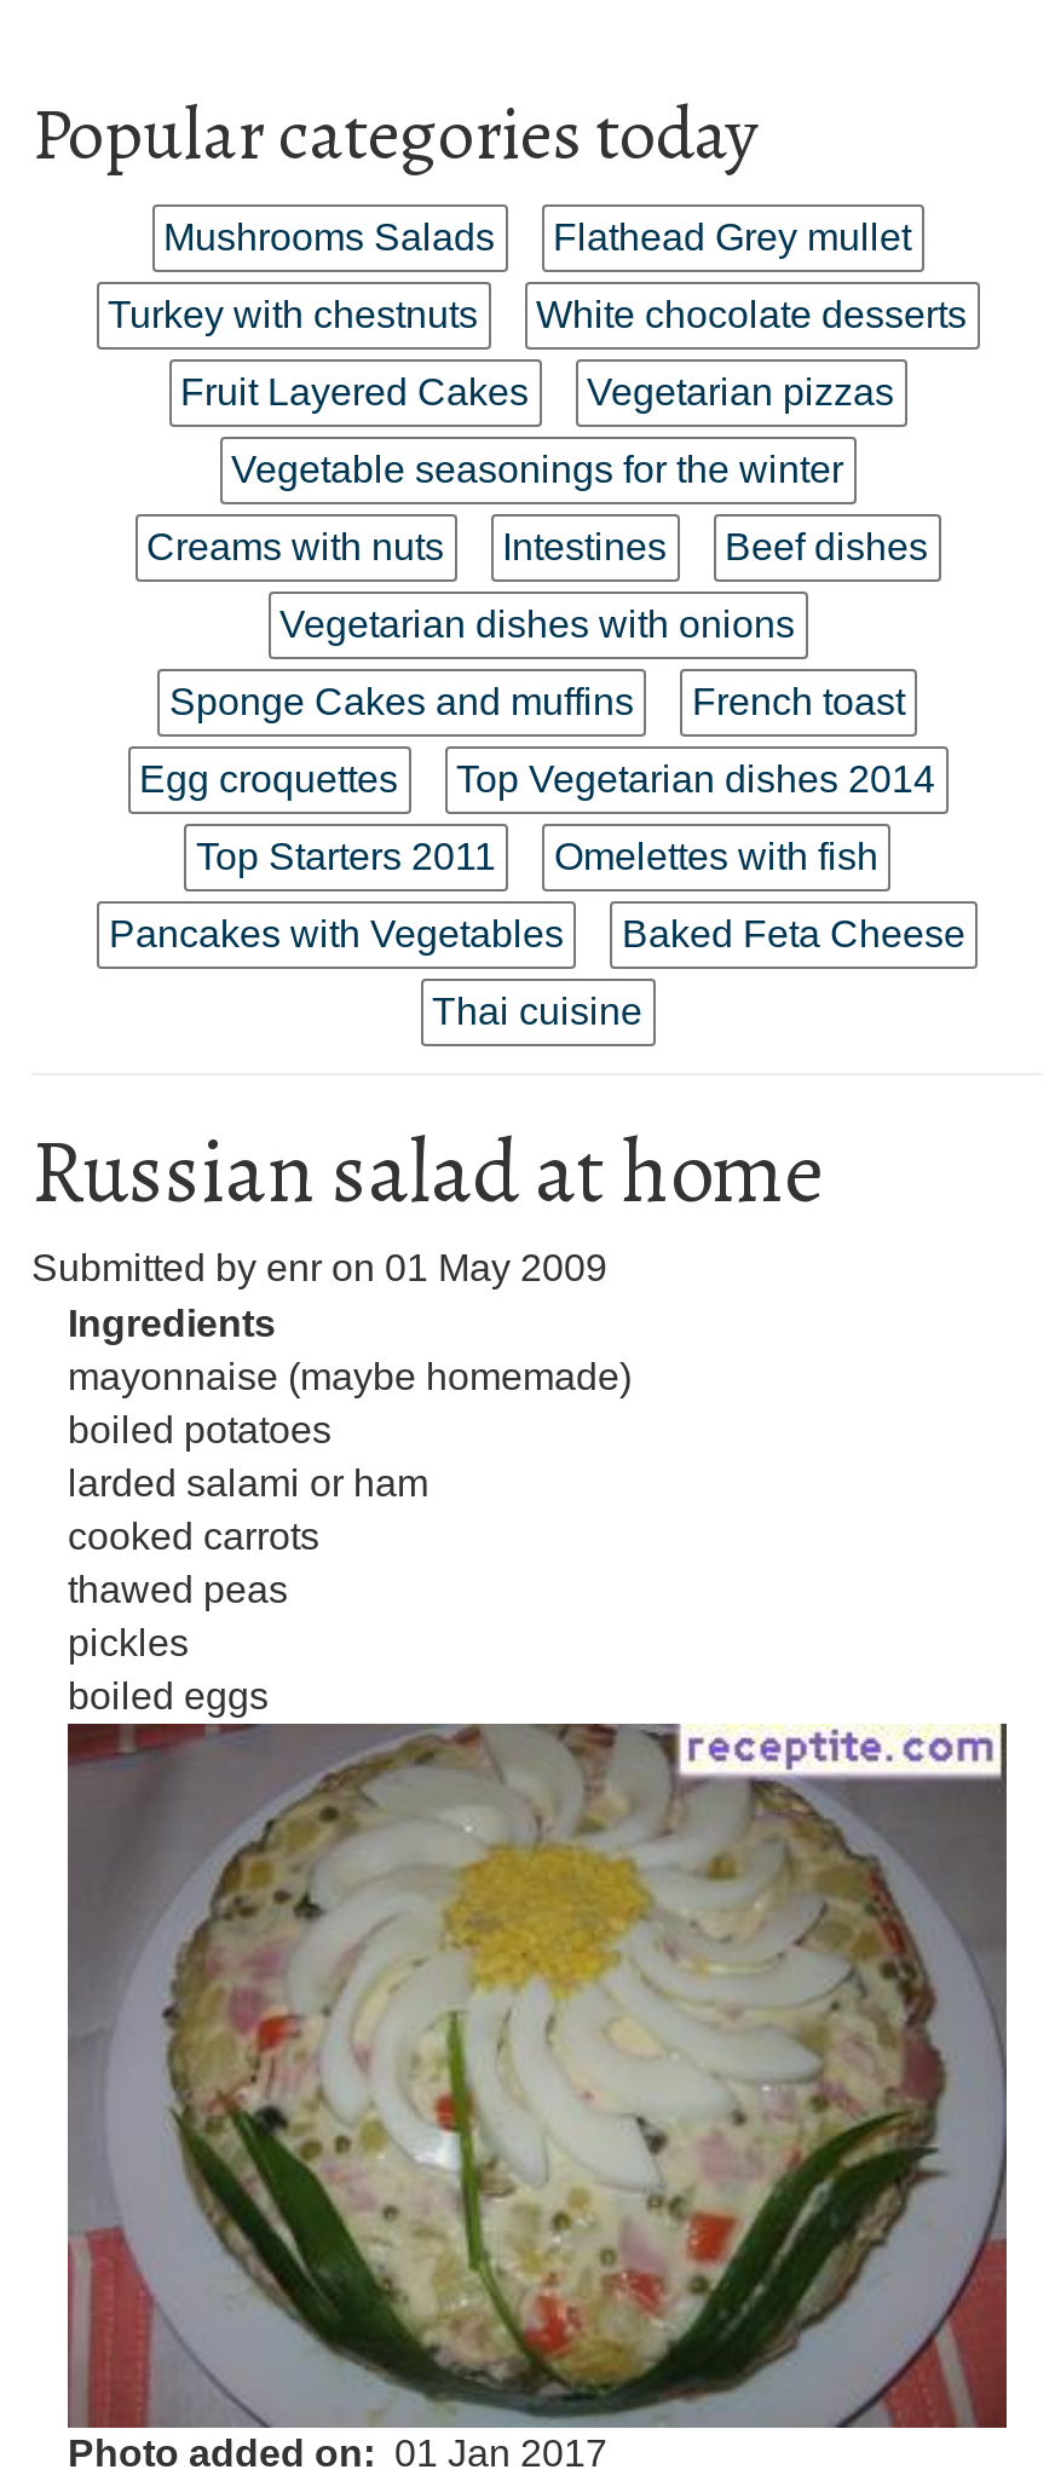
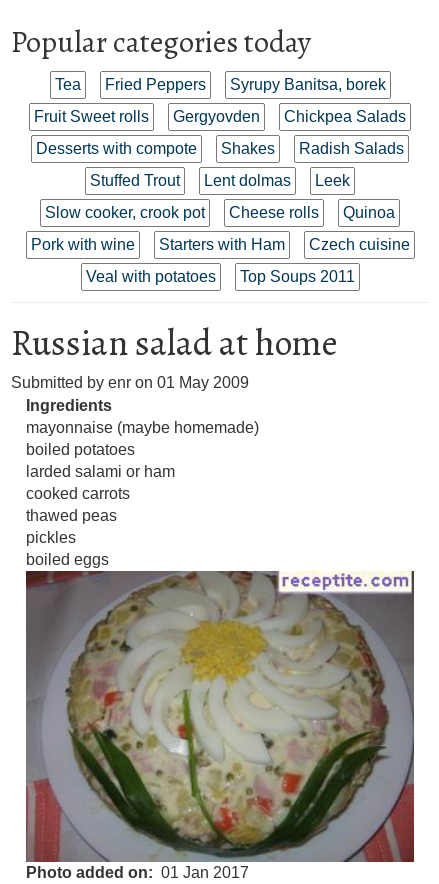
- Mushrooms Salads
- Flathead Grey mullet
- Turkey with chestnuts
- White chocolate desserts
- Fruit Layered Cakes
- Vegetarian pizzas
- Vegetable seasonings for the winter
- Creams with nuts
- Intestines
- Beef dishes
- Vegetarian dishes with onions
- Sponge Cakes and muffins
- French toast
- Egg croquettes
- Top Vegetarian dishes 2014
- Top Starters 2011
- Omelettes with fish
- Pancakes with Vegetables
- Baked Feta Cheese
- Thai cuisine
+ Tea
+ Fried Peppers
+ Syrupy Banitsa, borek
+ Fruit Sweet rolls
+ Gergyovden
+ Chickpea Salads
+ Desserts with compote
+ Shakes
+ Radish Salads
+ Stuffed Trout
+ Lent dolmas
+ Leek
+ Slow cooker, crook pot
+ Cheese rolls
+ Quinoa
+ Pork with wine
+ Starters with Ham
+ Czech cuisine
+ Veal with potatoes
+ Top Soups 2011
